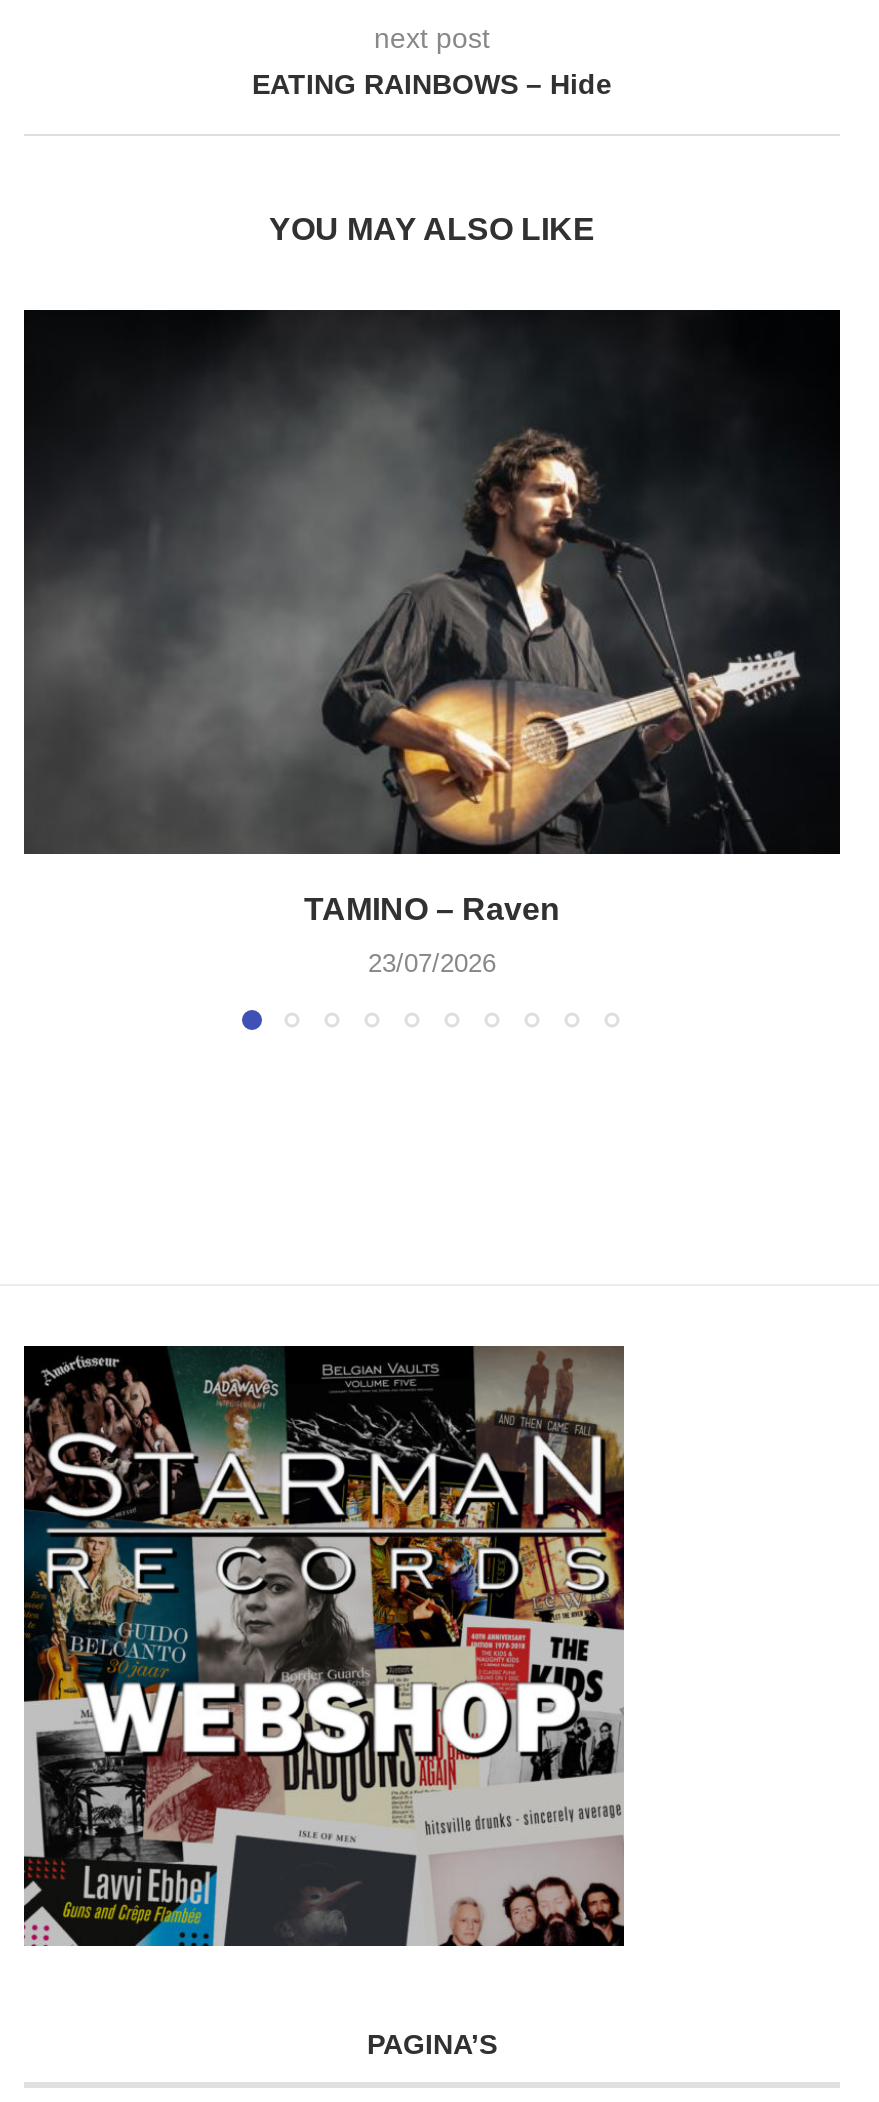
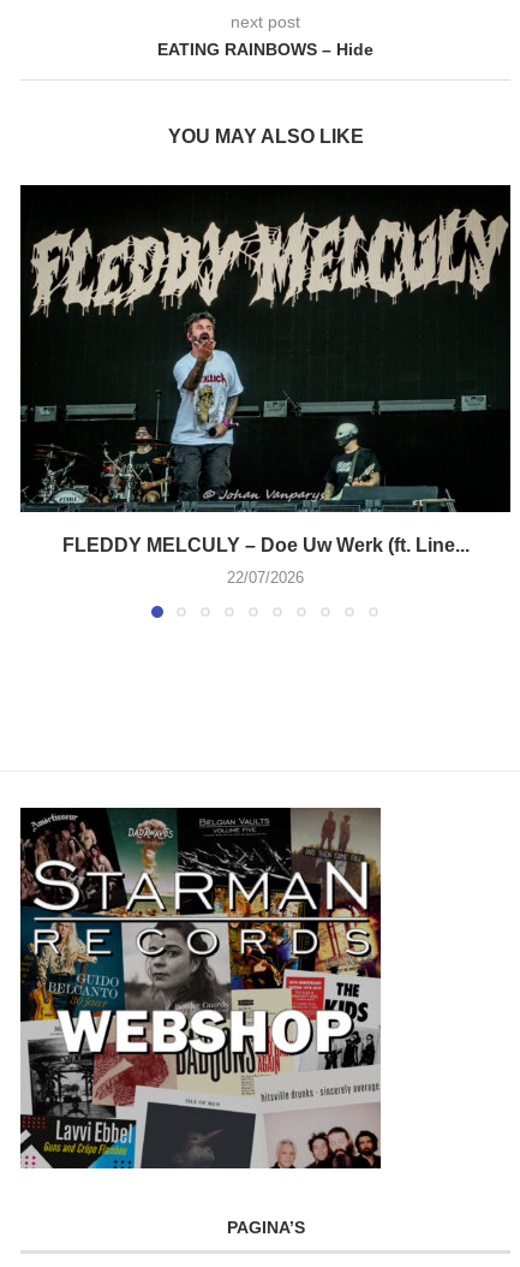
- [image]
- TAMINO – Raven
+ [image]
+ FLEDDY MELCULY – Doe Uw Werk (ft. Line...

- 23/07/2026
+ 22/07/2026
